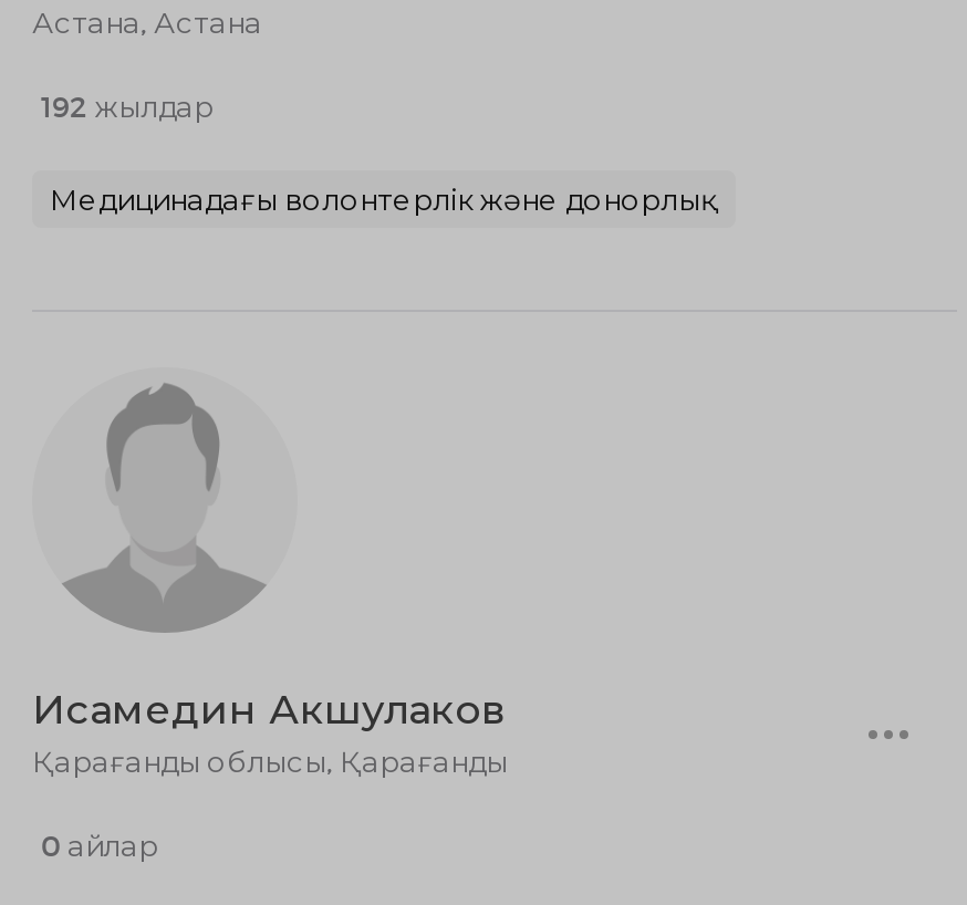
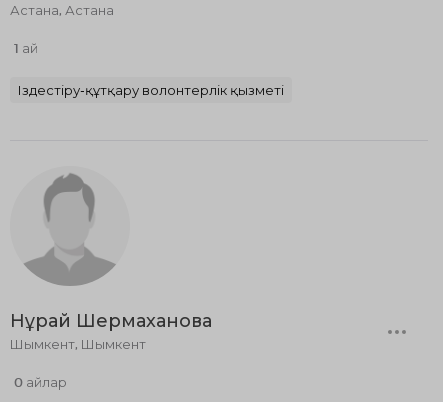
- 192 жылдар
+ 1 ай

- Медицинадағы волонтерлік және донорлық
+ Іздестіру-құтқару волонтерлік қызметі

- Исамедин Акшулаков
- Қарағанды облысы, Қарағанды
+ Нұрай Шермаханова
+ Шымкент, Шымкент
